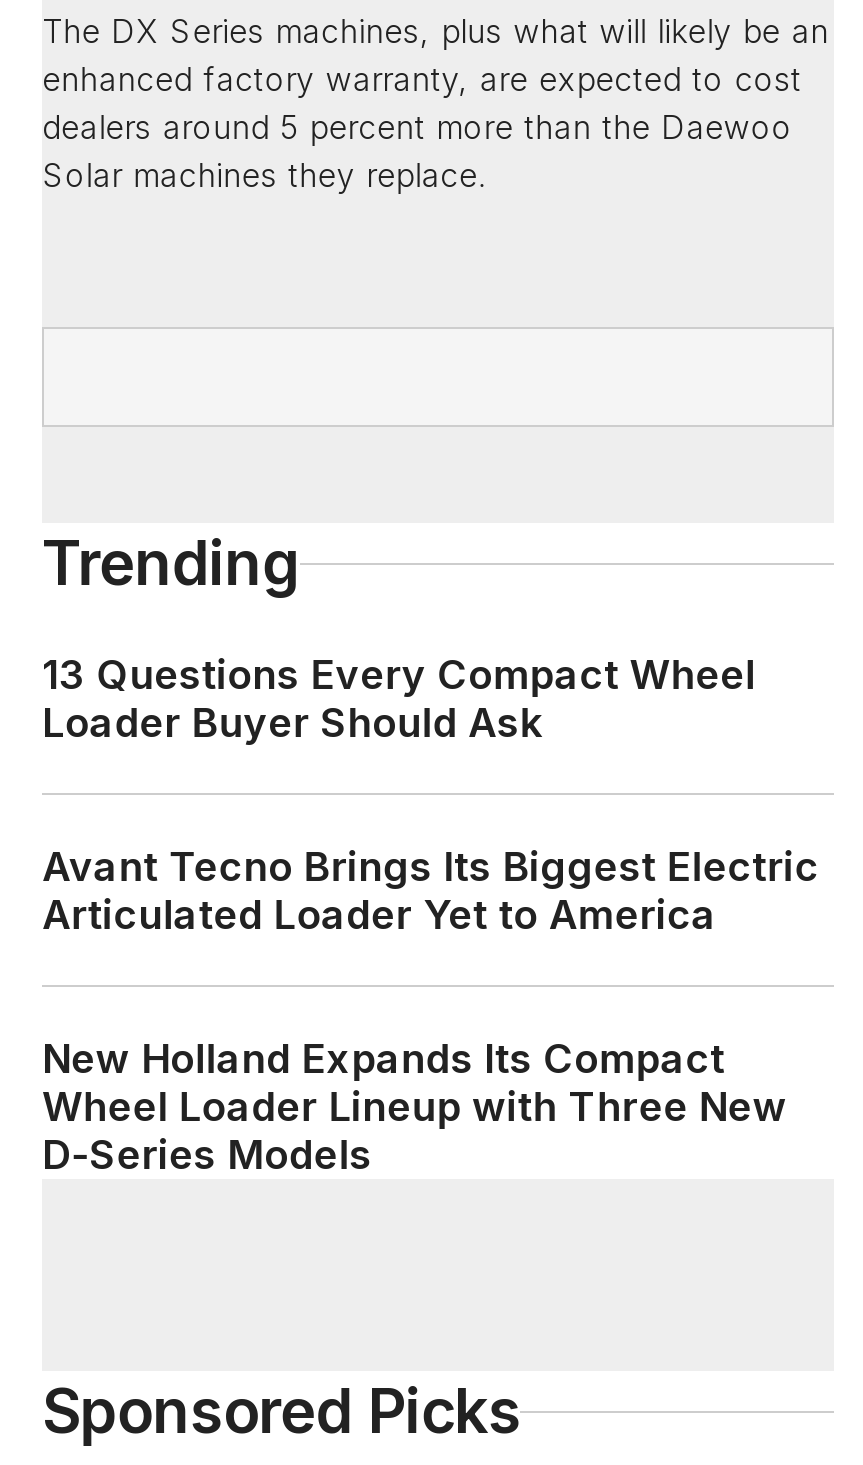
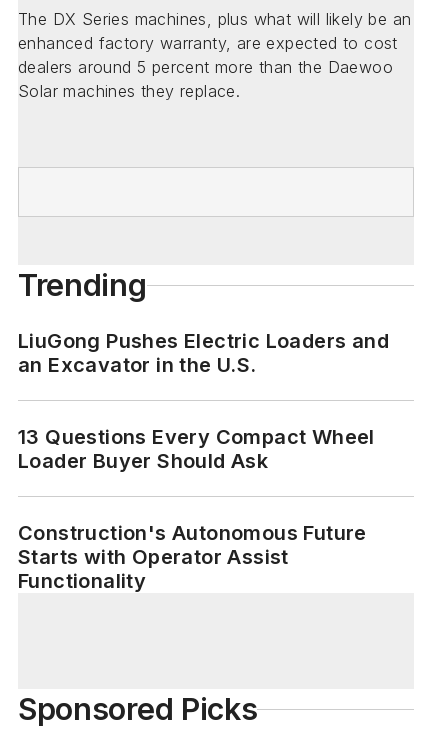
+ LiuGong Pushes Electric Loaders and
+ an Excavator in the U.S.

moved down: 13 Questions Every Compact Wheel | Loader Buyer Should Ask

- Avant Tecno Brings Its Biggest Electric
- Articulated Loader Yet to America
- New Holland Expands Its Compact
- Wheel Loader Lineup with Three New
- D-Series Models
+ Construction's Autonomous Future
+ Starts with Operator Assist
+ Functionality
